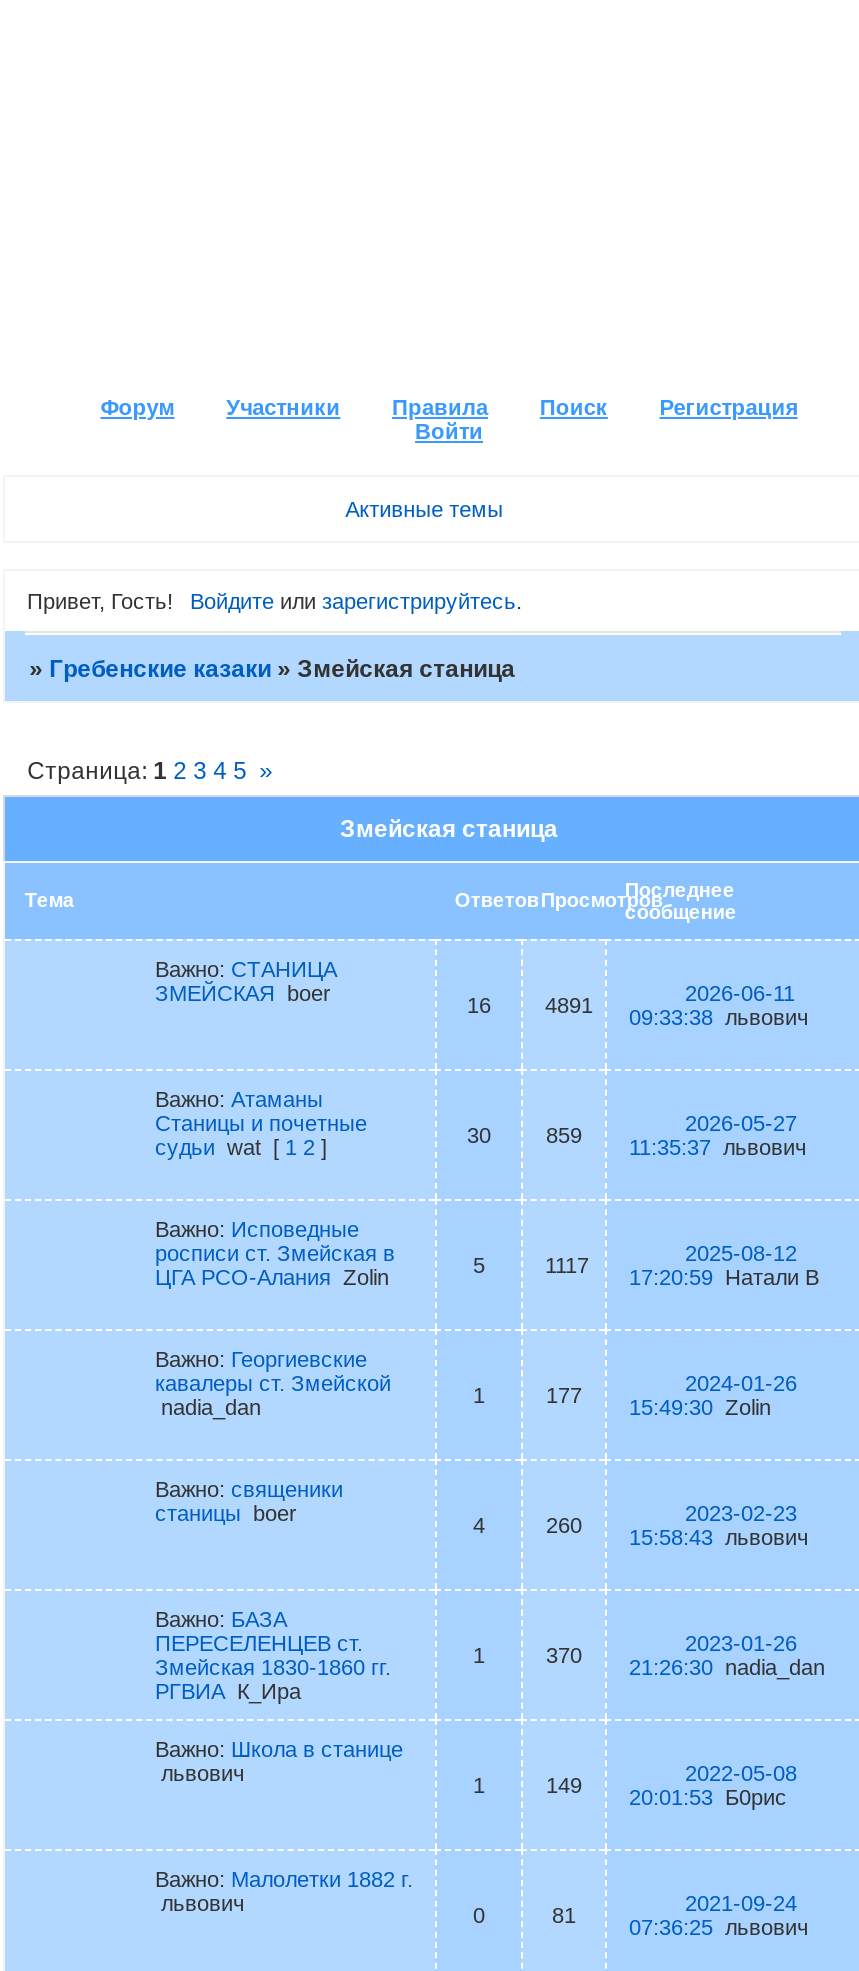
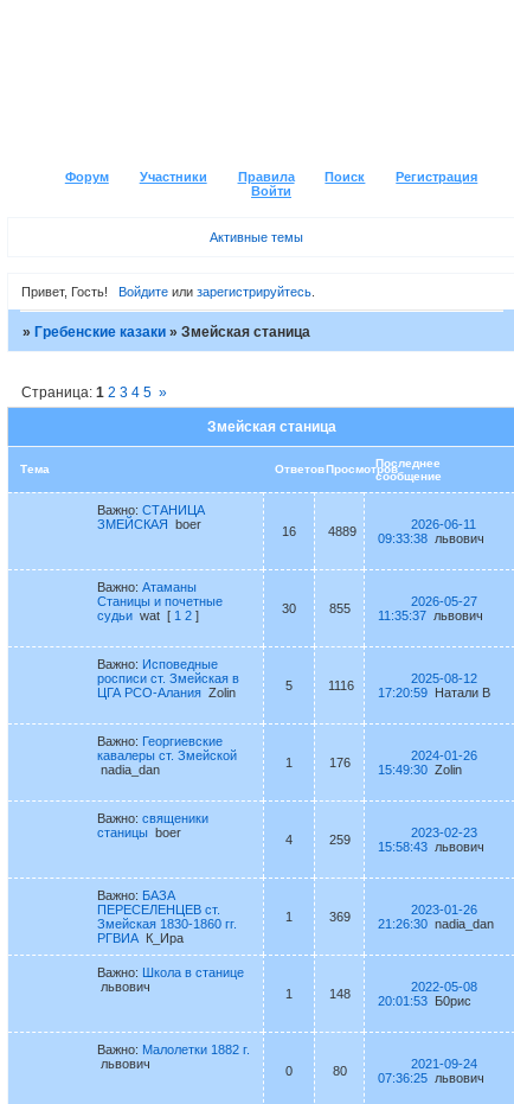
- 4891 09:33:38 львович
+ 4889 09:33:38 львович

- 859 11:35:37 львович
+ 855 11:35:37 львович

- 1117 17:20:59 Натали В
+ 1116 17:20:59 Натали В

- 177 15:49:30 Zolin
+ 176 15:49:30 Zolin

- 260 15:58:43 львович
+ 259 15:58:43 львович

- 370 21:26:30 nadia_dan
+ 369 21:26:30 nadia_dan

- 149
+ 148

- 81
+ 80
